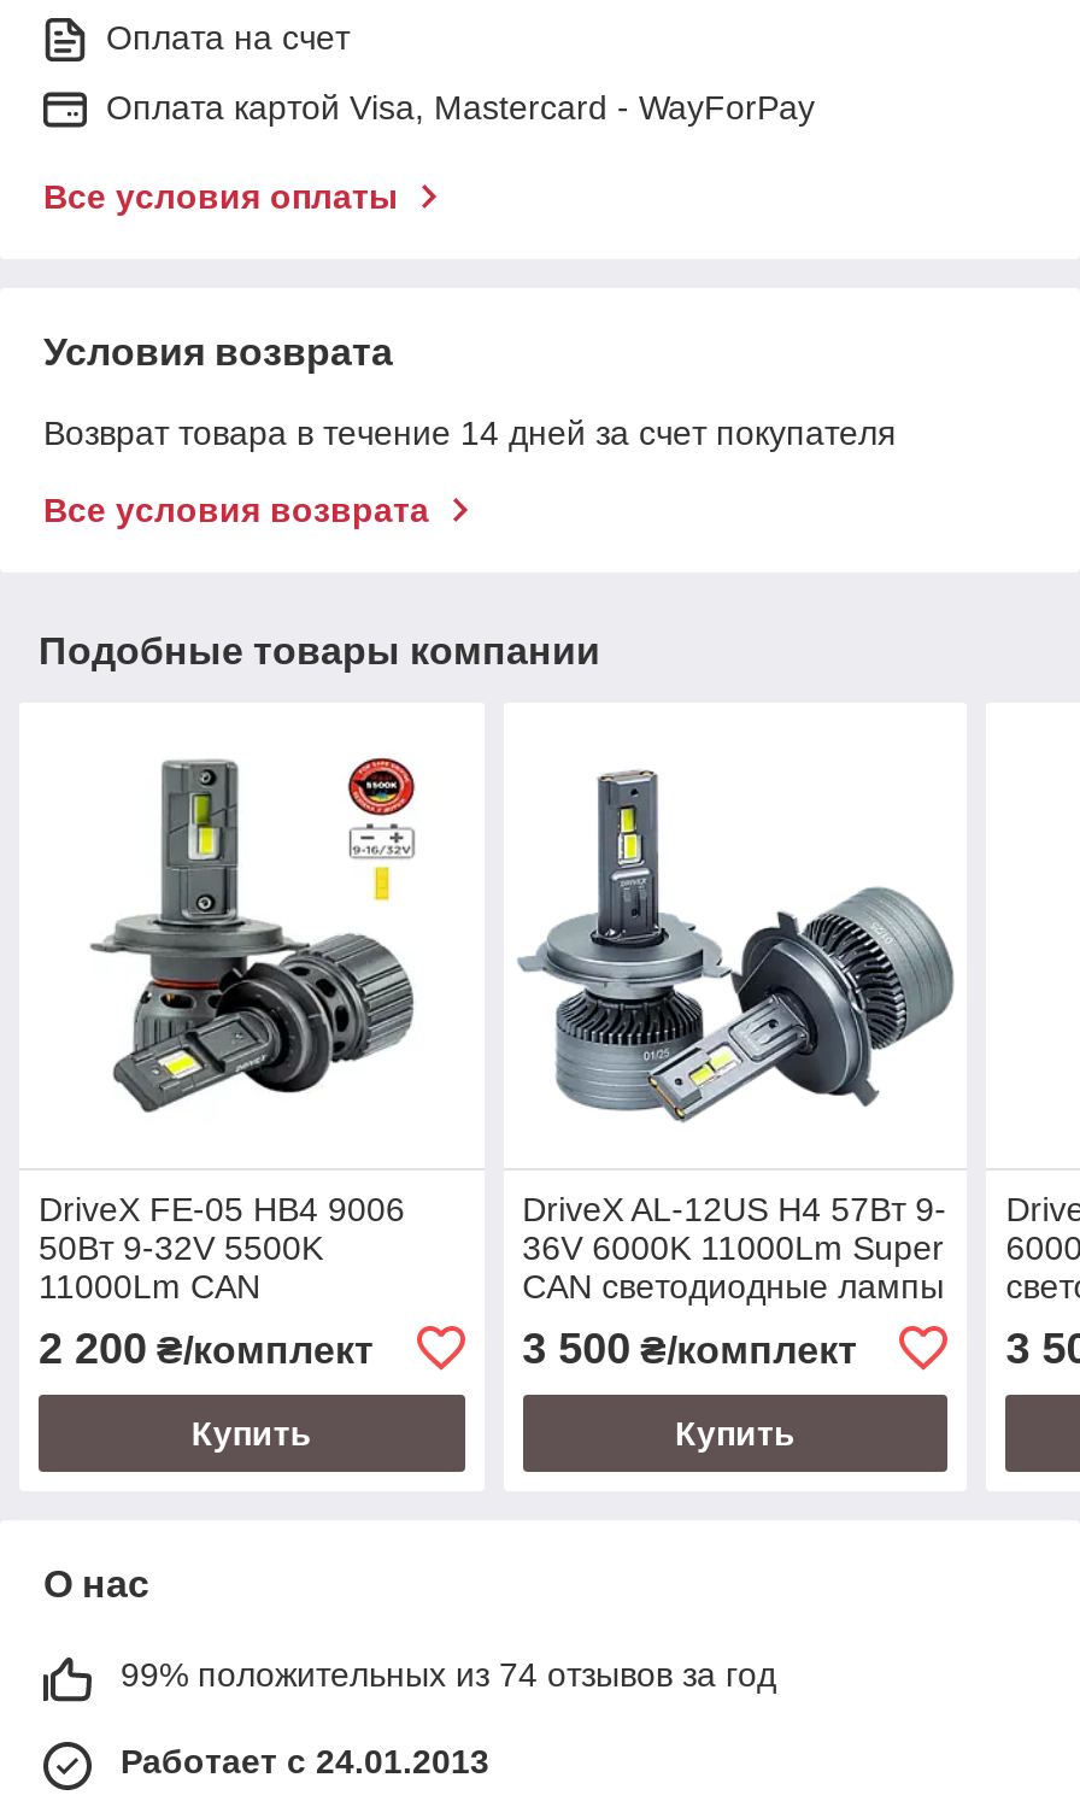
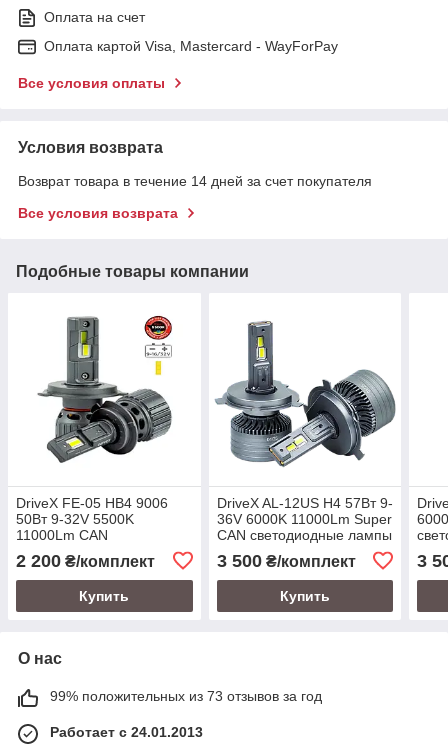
- 99% положительных из 74 отзывов за год
+ 99% положительных из 73 отзывов за год
